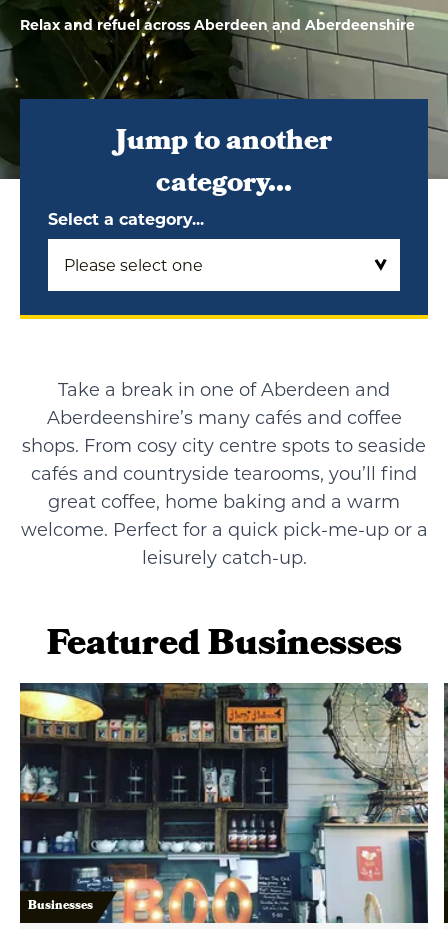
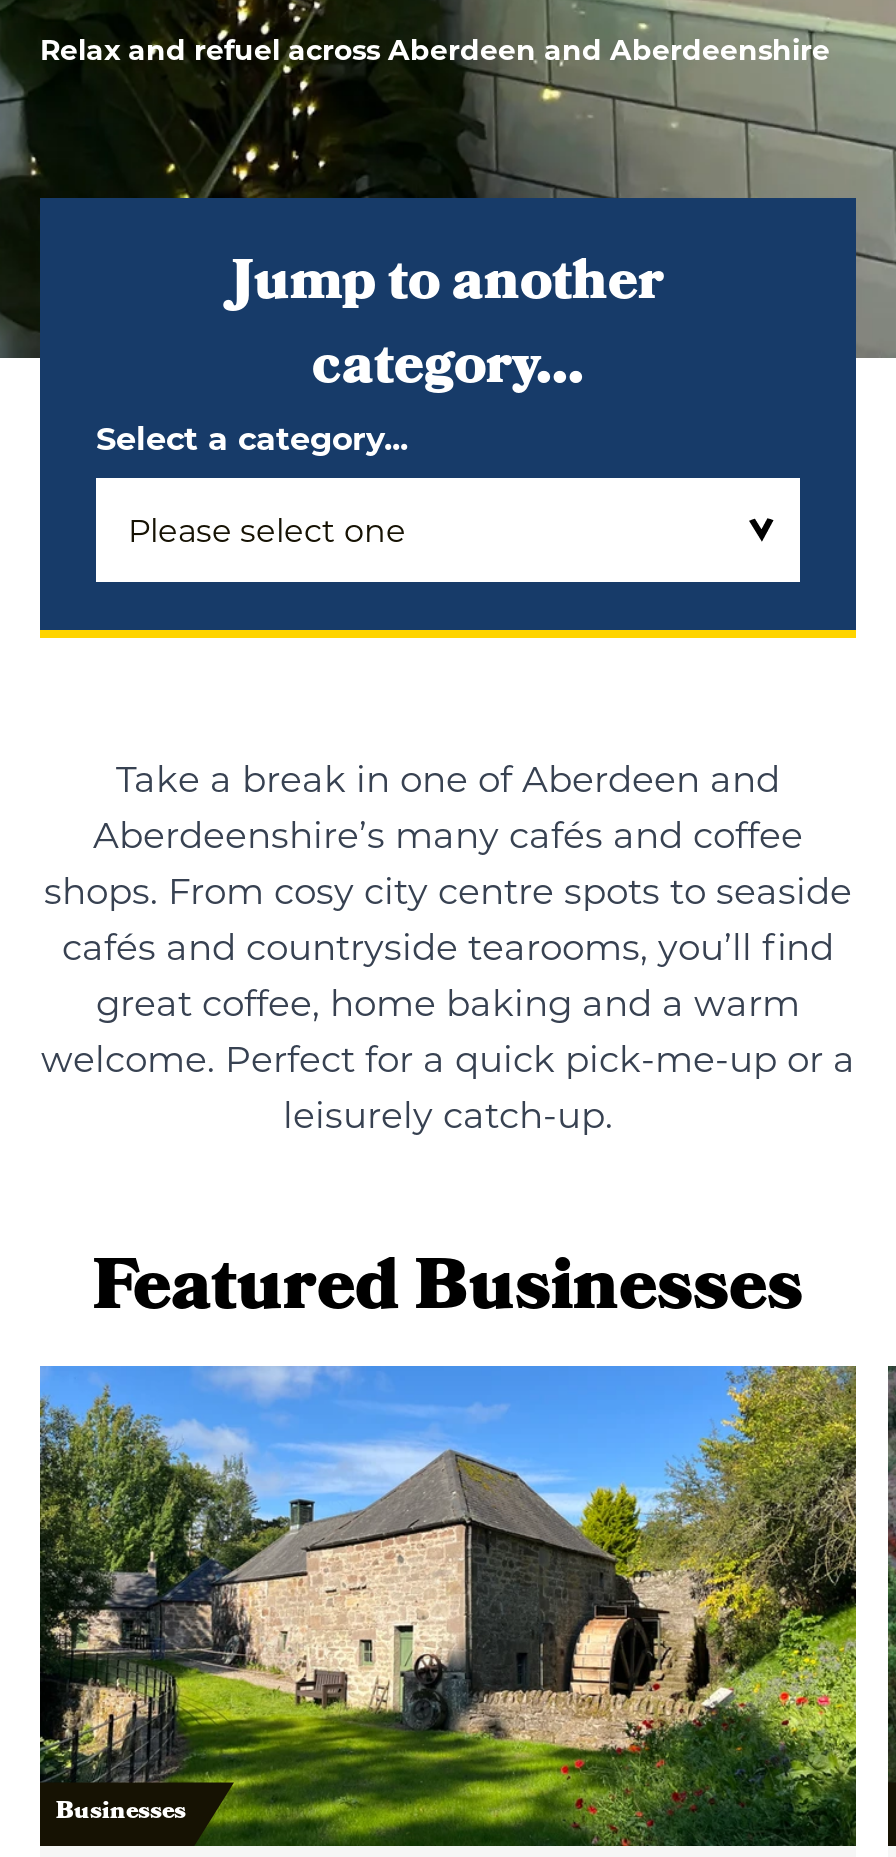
- [image]
+ [image]
